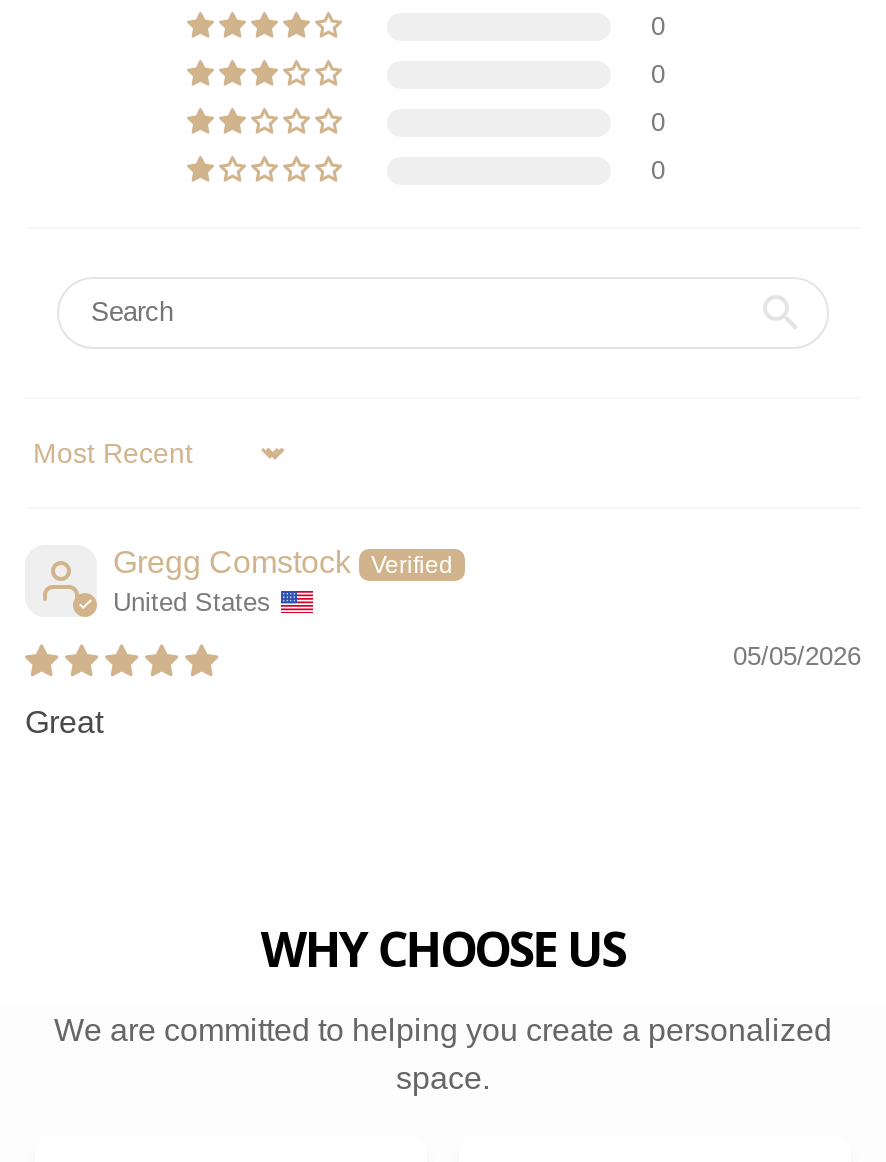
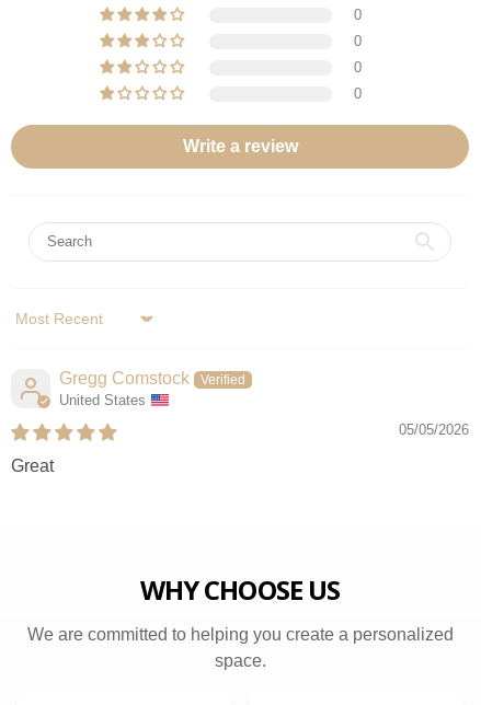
+ Write a review
